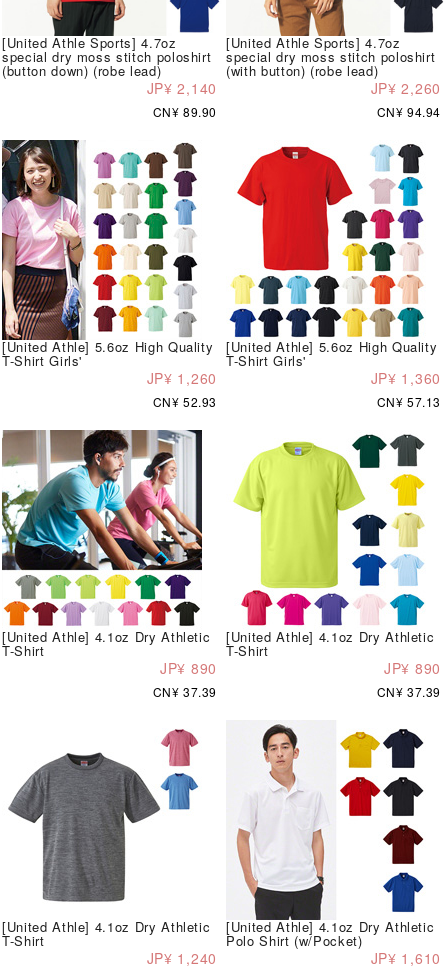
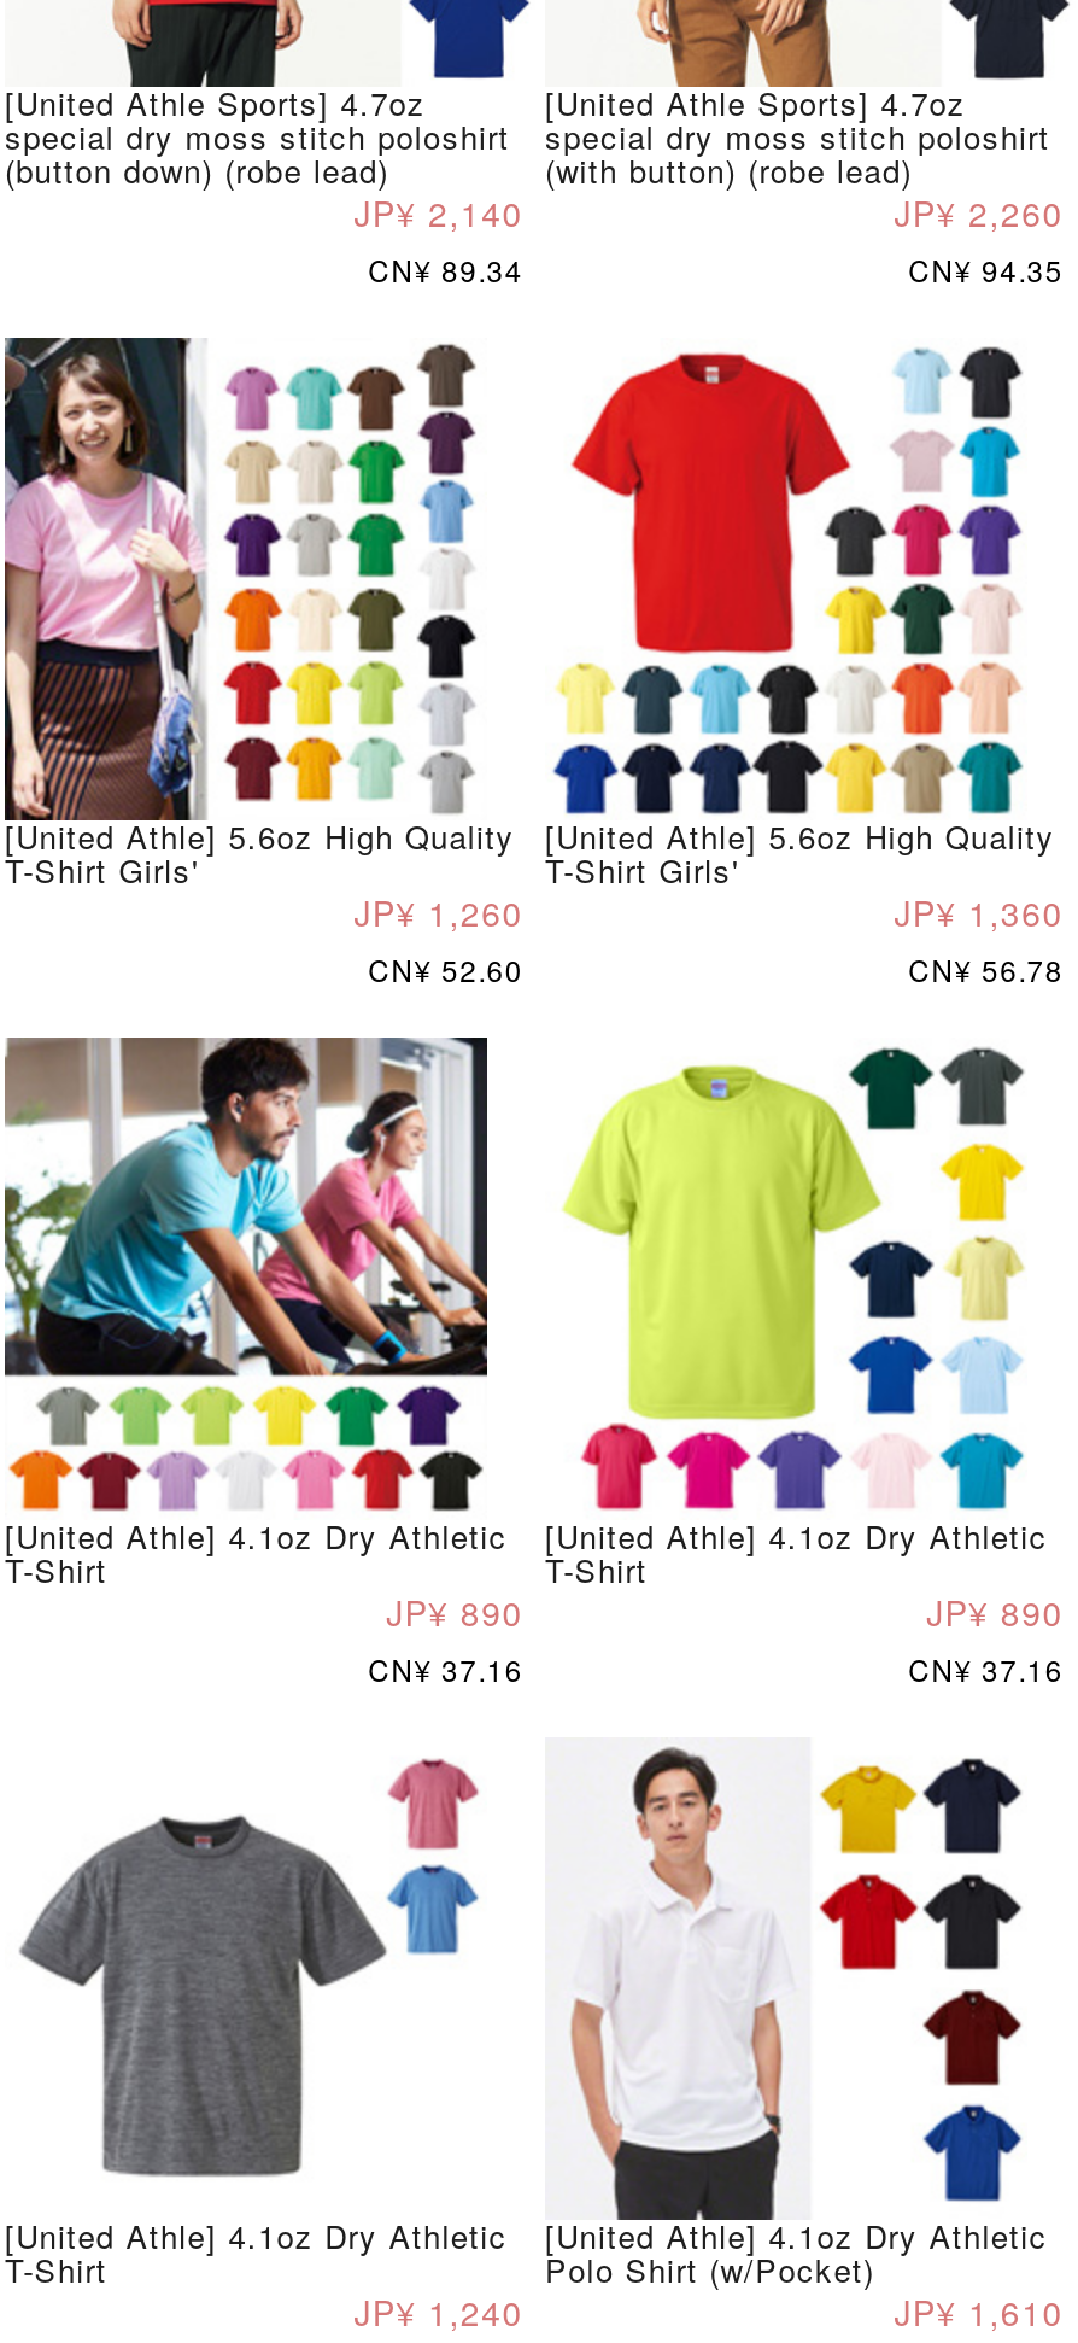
- CN¥ 89.90
+ CN¥ 89.34

- CN¥ 94.94
+ CN¥ 94.35

- CN¥ 52.93
+ CN¥ 52.60

- CN¥ 57.13
+ CN¥ 56.78

- CN¥ 37.39
+ CN¥ 37.16

- CN¥ 37.39
+ CN¥ 37.16
